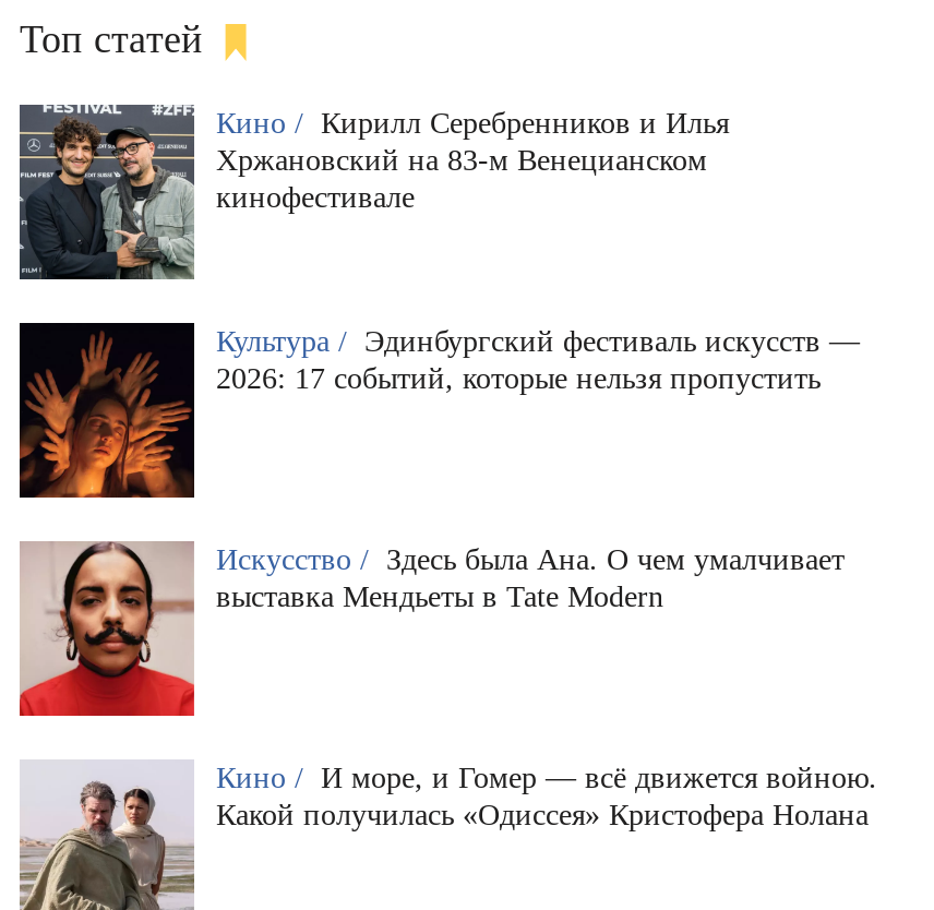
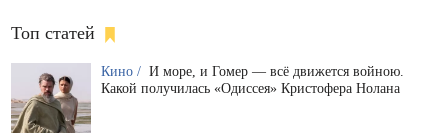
- [image]
- Кино / Кирилл Серебренников и Илья
- Хржановский на 83-м Венецианском
- кинофестивале

- [image]
- Культура / Эдинбургский фестиваль искусств —
- 2026: 17 событий, которые нельзя пропустить

- [image]
- Искусство / Здесь была Ана. О чем умалчивает
- выставка Мендьеты в Tate Modern
